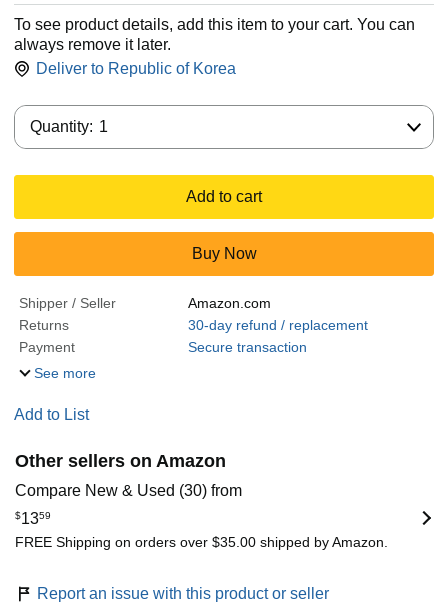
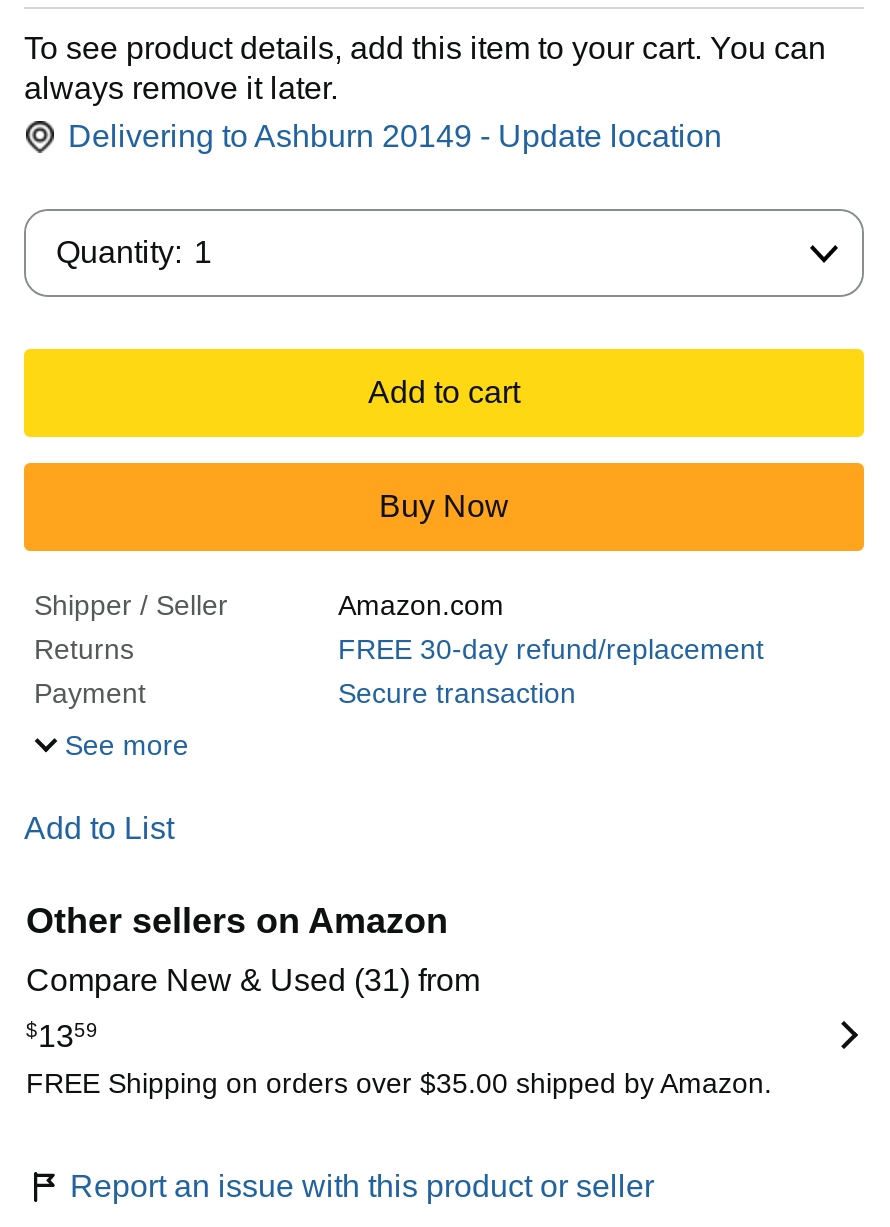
- Deliver to Republic of Korea
+ Delivering to Ashburn 20149 - Update location

- 30-day refund / replacement
+ FREE 30-day refund/replacement

- Compare New & Used (30) from
+ Compare New & Used (31) from
